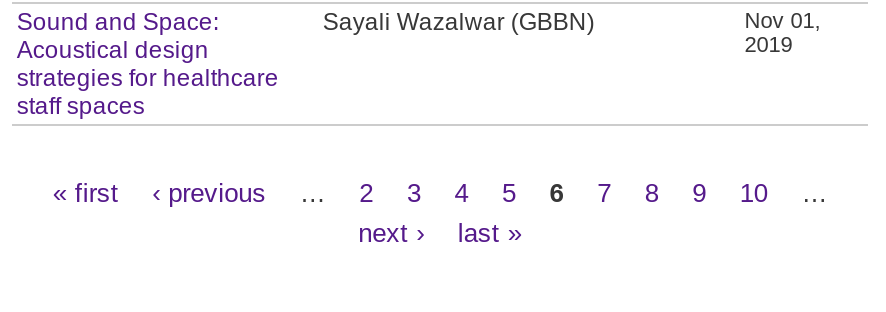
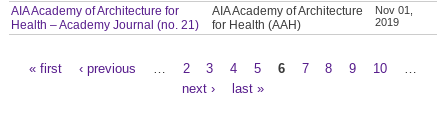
- Sound and Space:
- Acoustical design
- strategies for healthcare
- staff spaces
+ AIA Academy of Architecture for
+ Health – Academy Journal (no. 21)

- Sayali Wazalwar (GBBN)
+ AIA Academy of Architecture
+ for Health (AAH)
